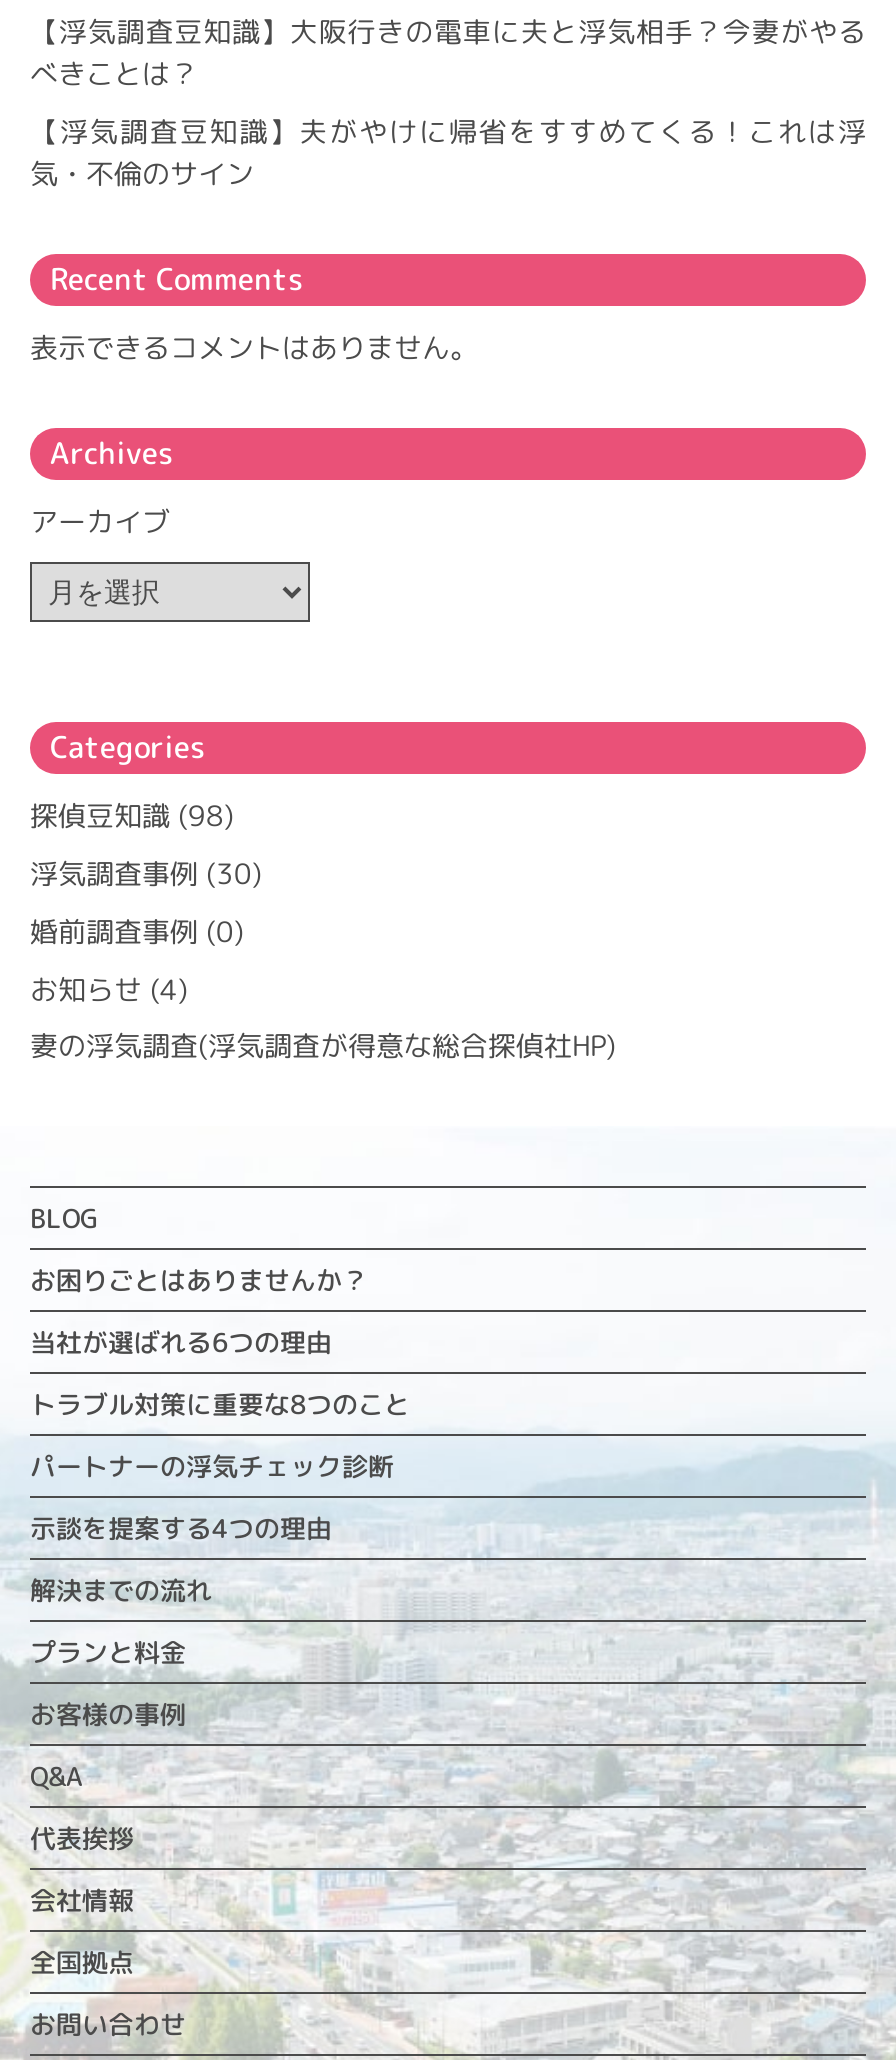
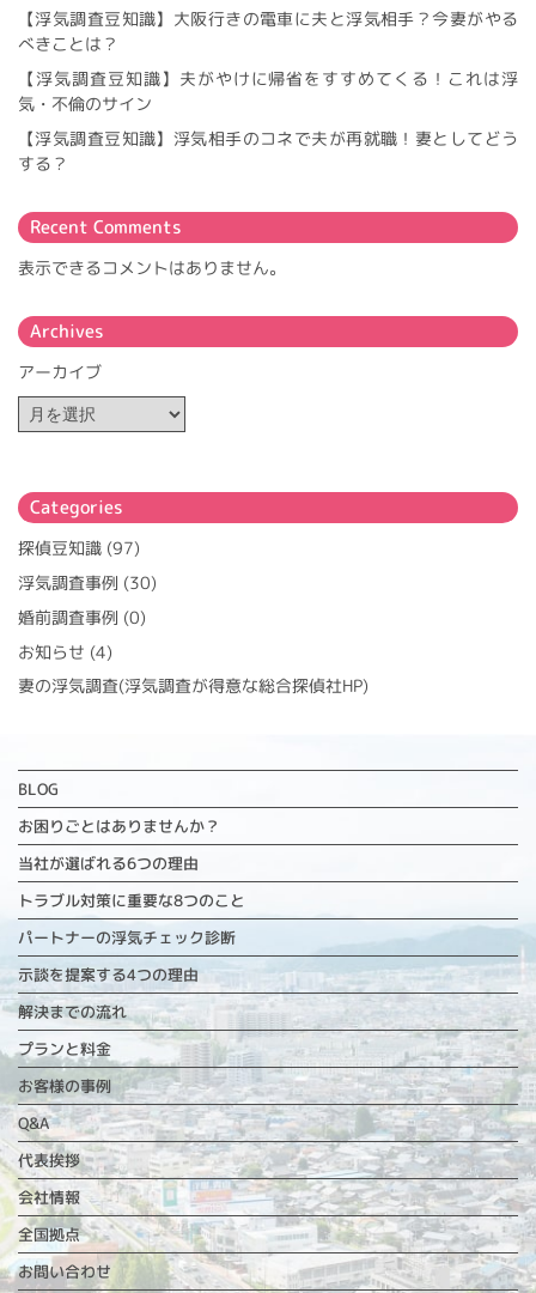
+ 【浮気調査豆知識】浮気相手のコネで夫が再就職！妻としてどう
+ する？

- 探偵豆知識(98)
+ 探偵豆知識(97)
